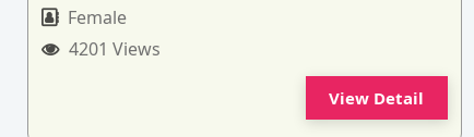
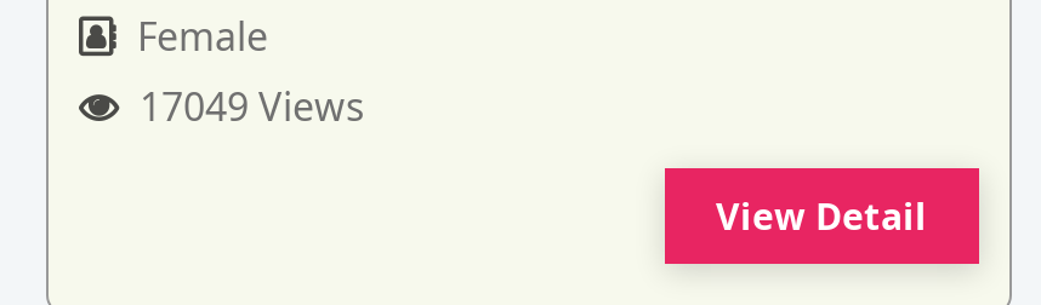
- 4201 Views
+ 17049 Views
